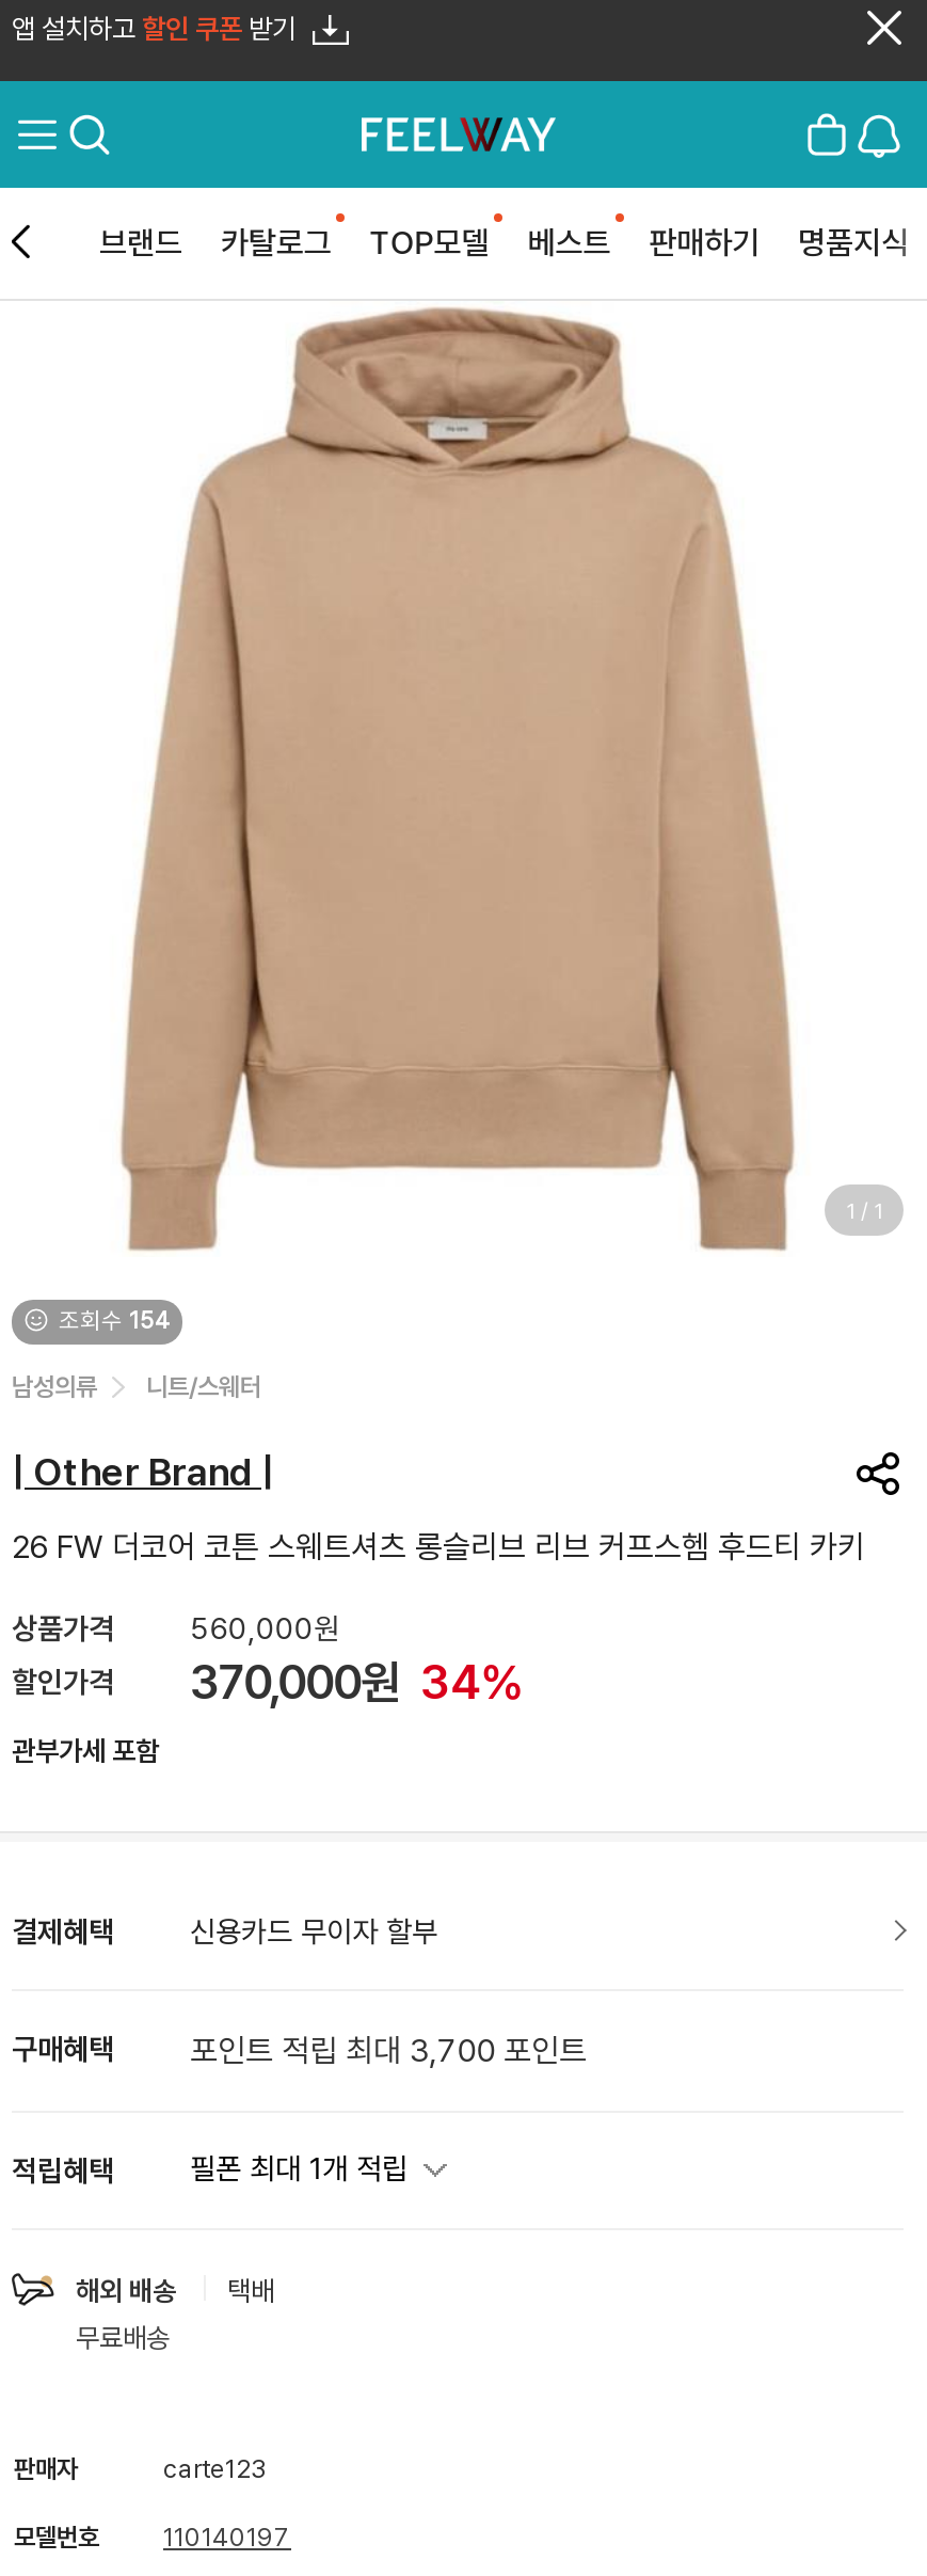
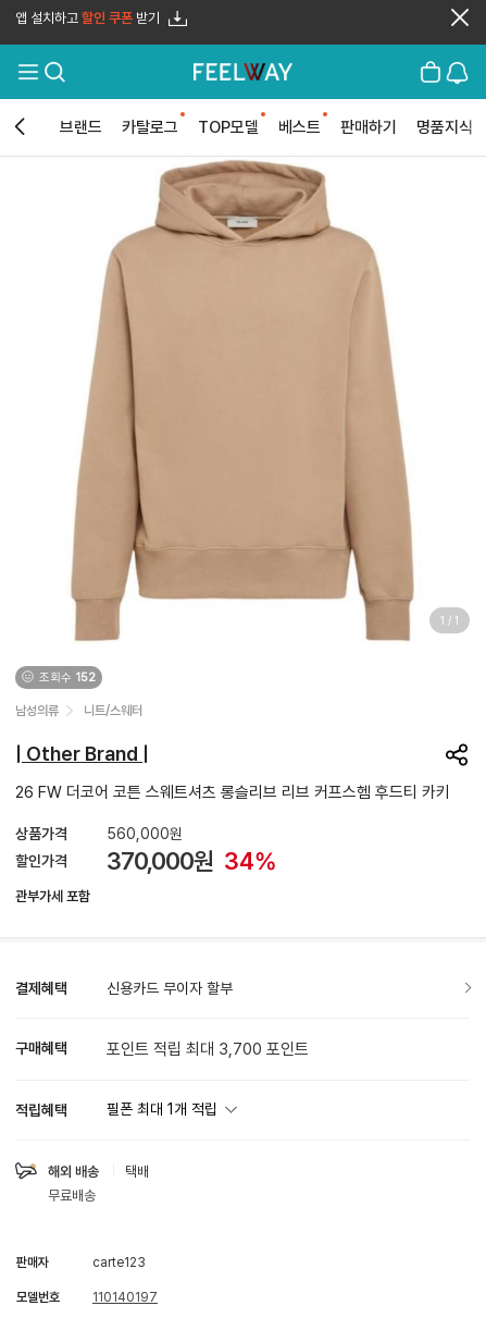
- 조회수 154
+ 조회수 152
